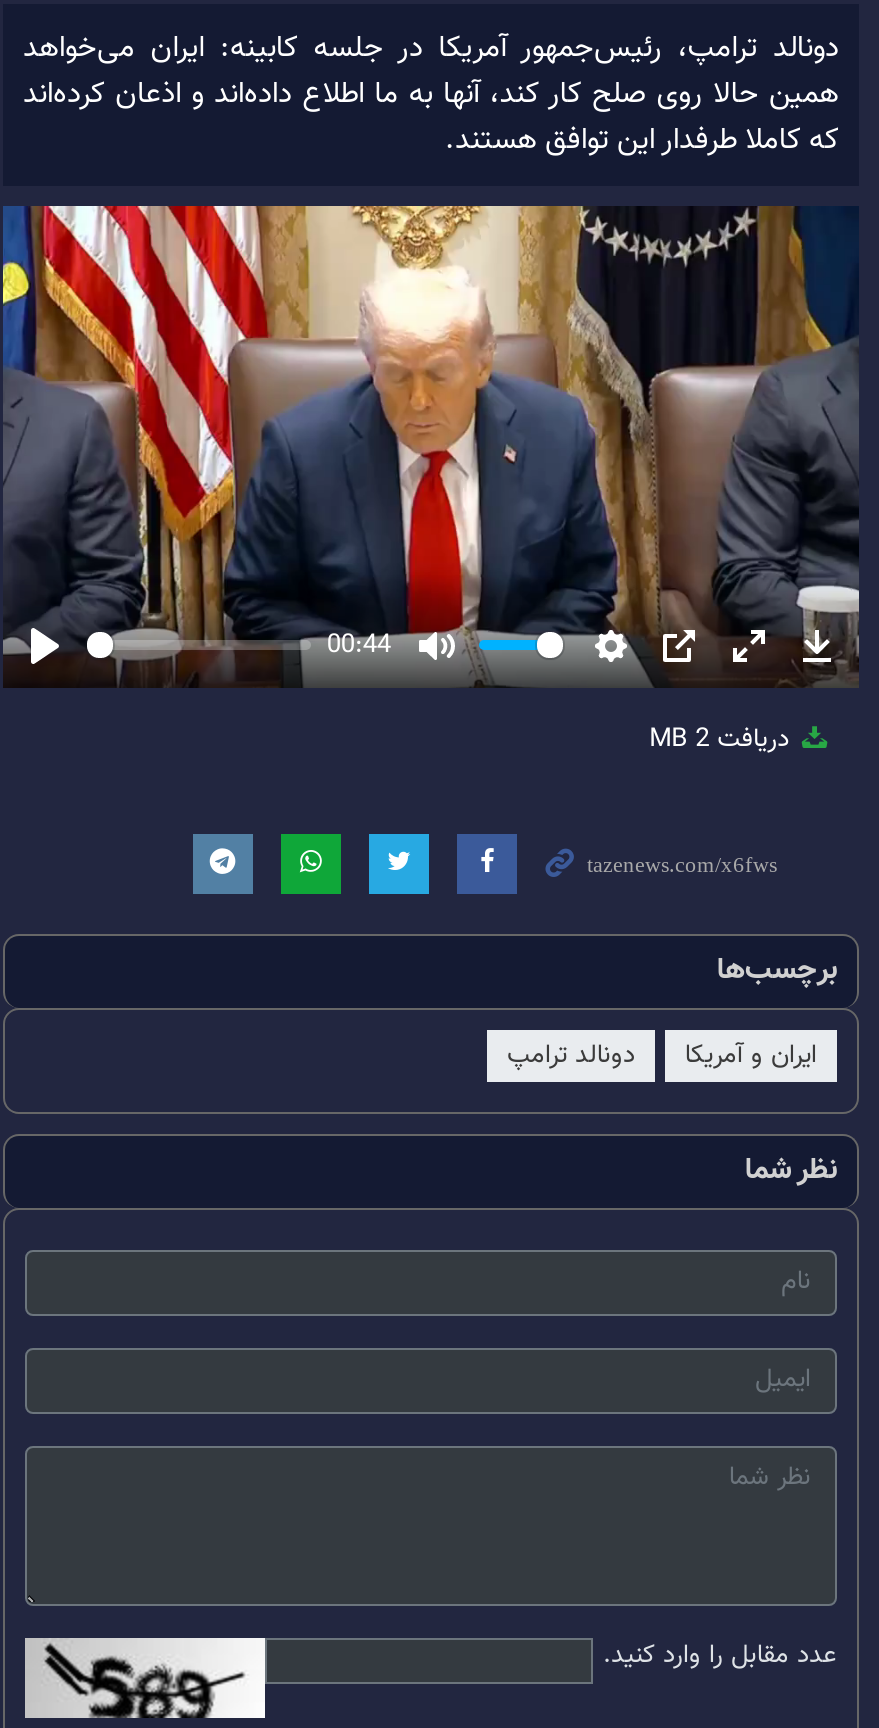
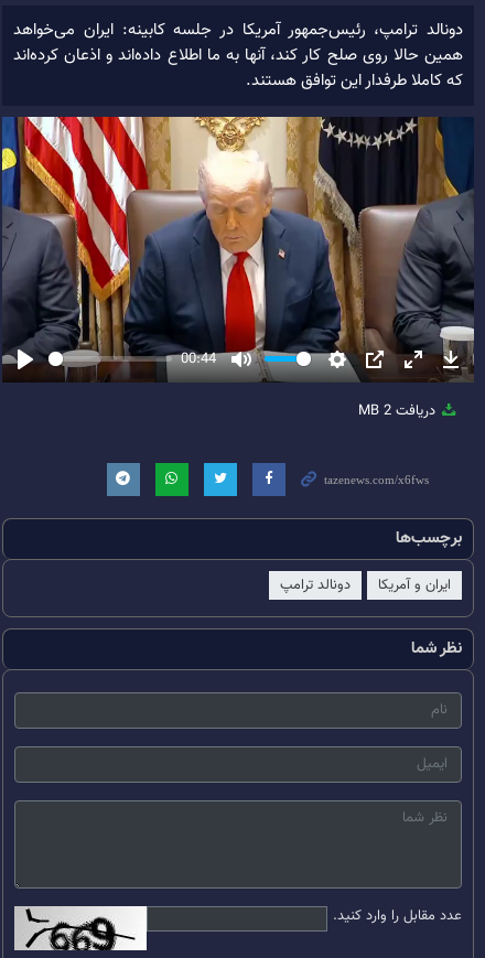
- [image]
+ [image]
